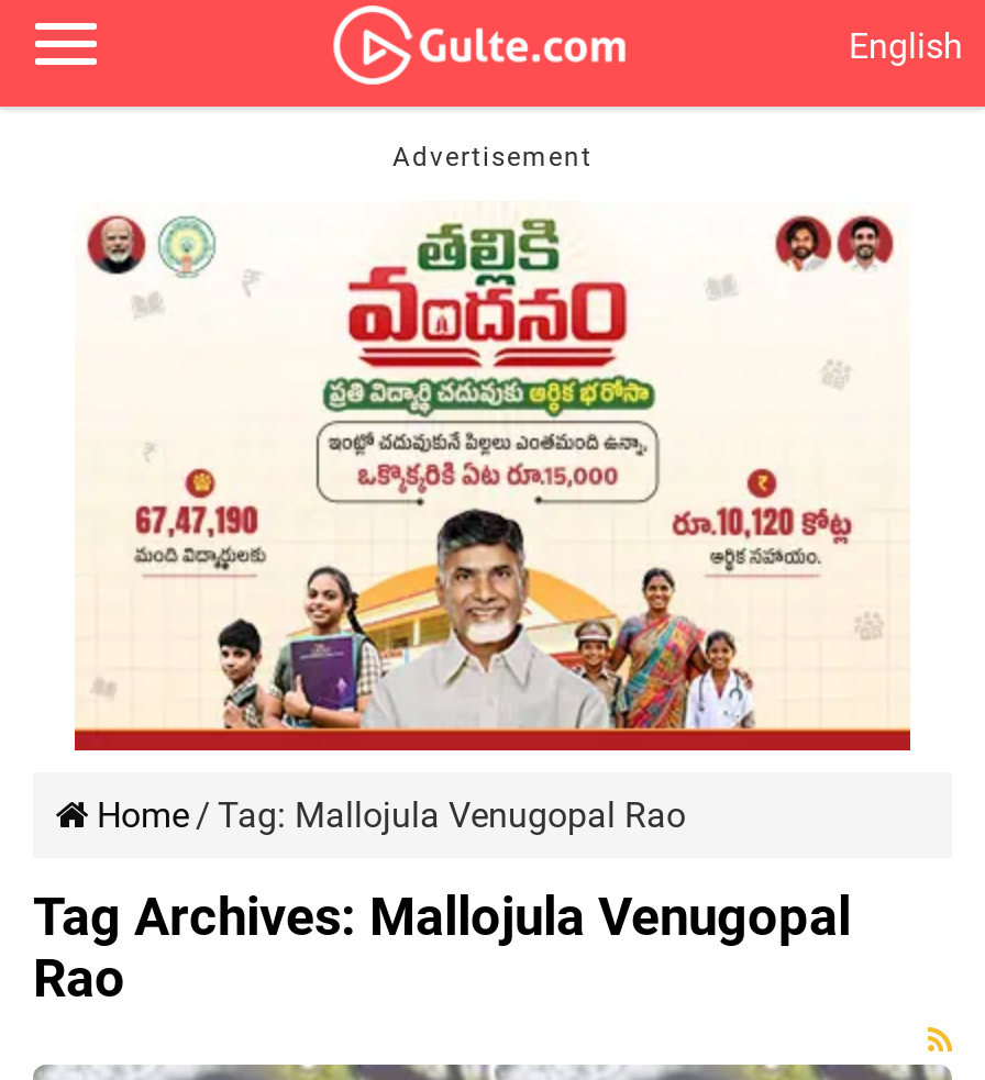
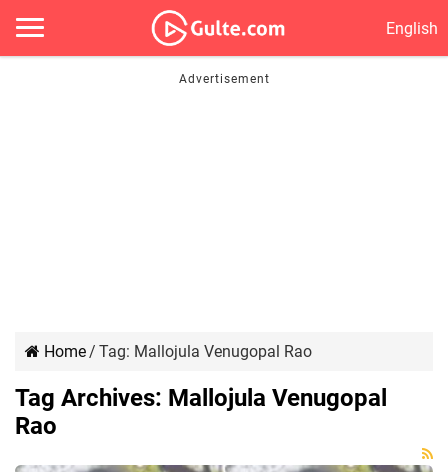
- [image]
